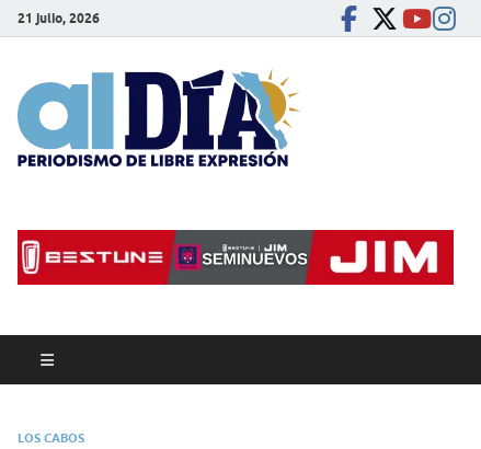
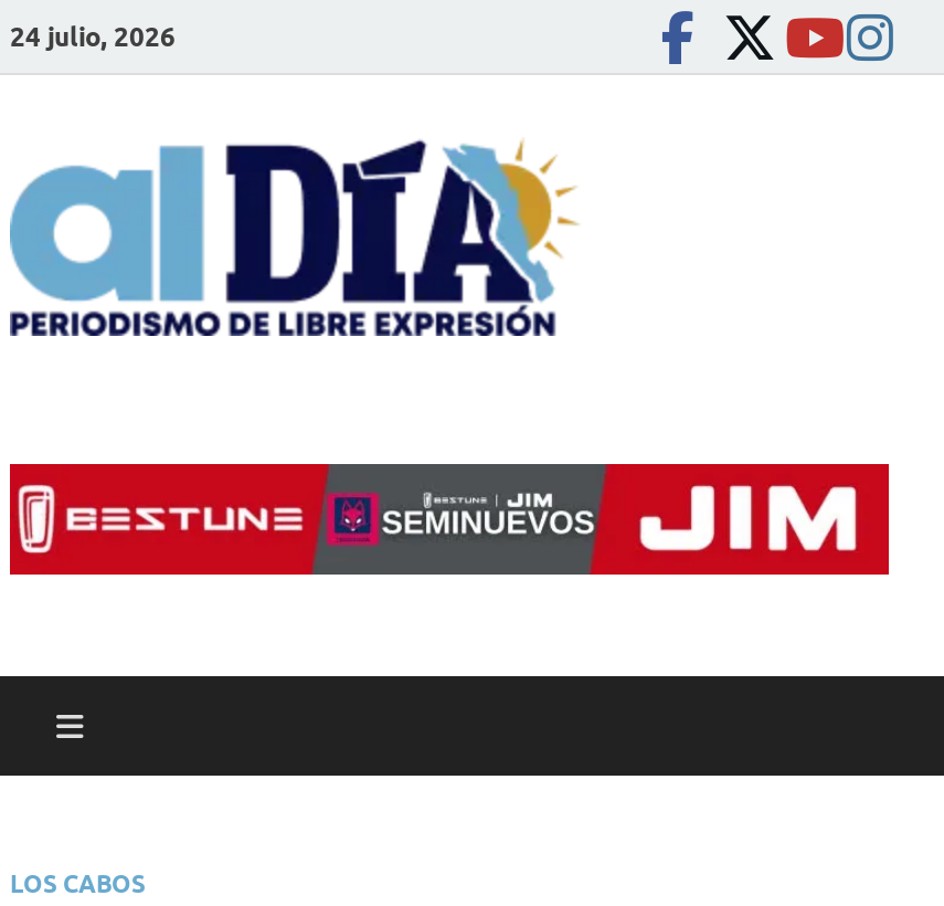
- 21 julio, 2026
+ 24 julio, 2026
